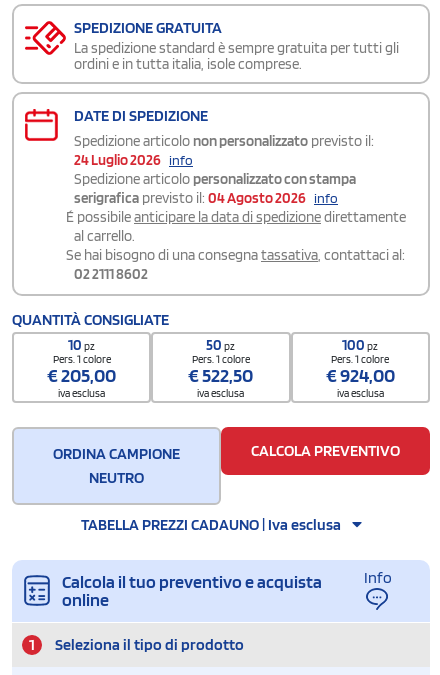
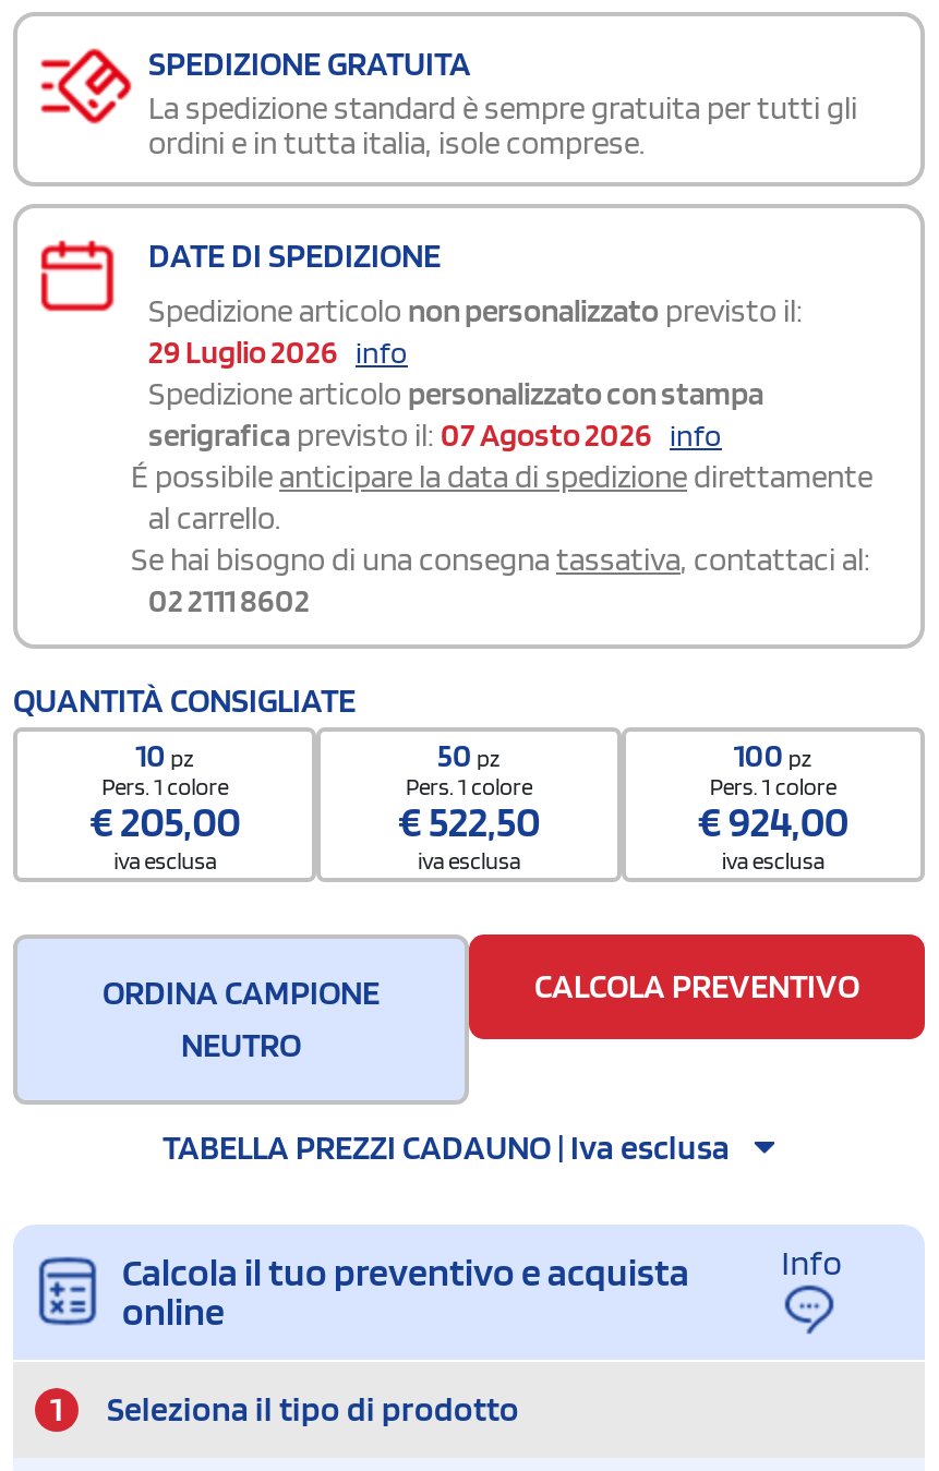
- 24 Luglio 2026 info
+ 29 Luglio 2026 info

- serigrafica previsto il: 04 Agosto 2026 info
+ serigrafica previsto il: 07 Agosto 2026 info
